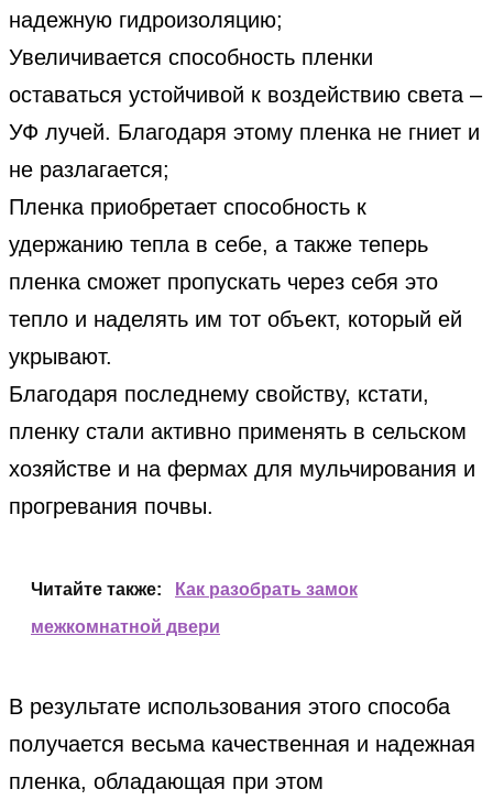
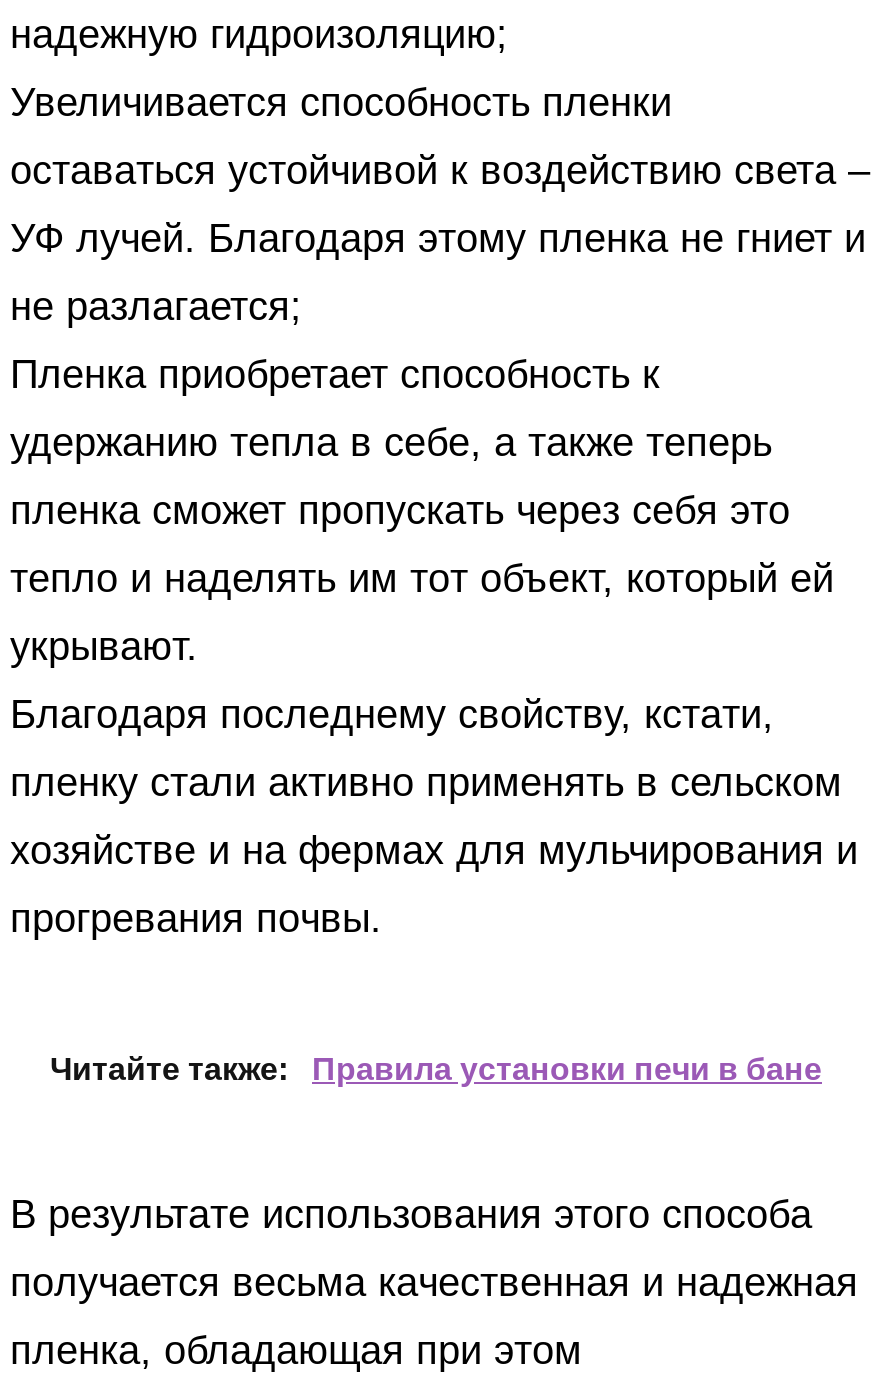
- Как разобрать замок
- межкомнатной двери
+ Правила установки печи в бане
